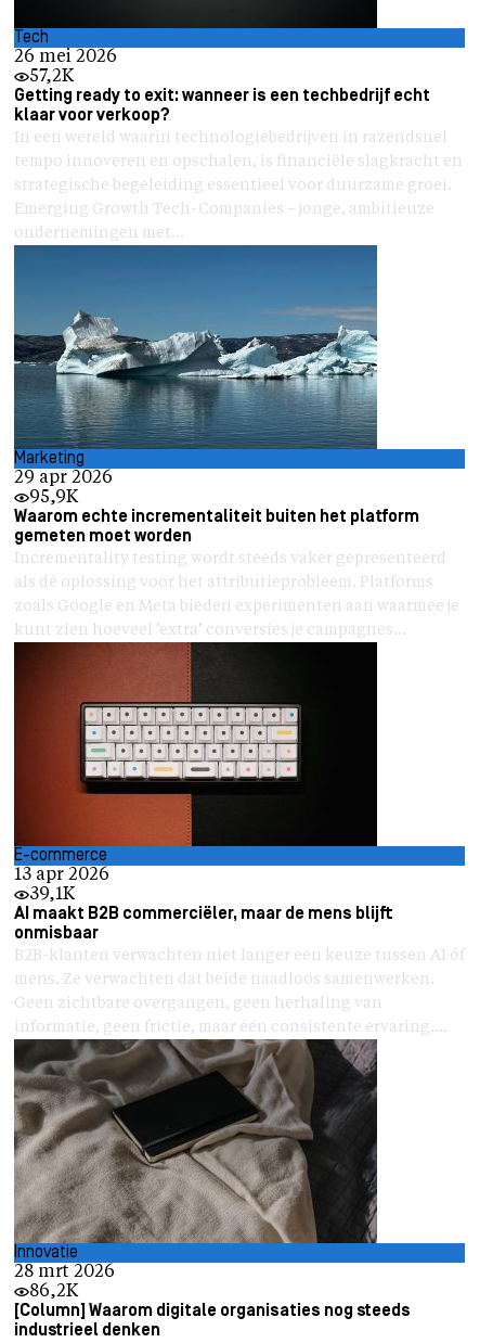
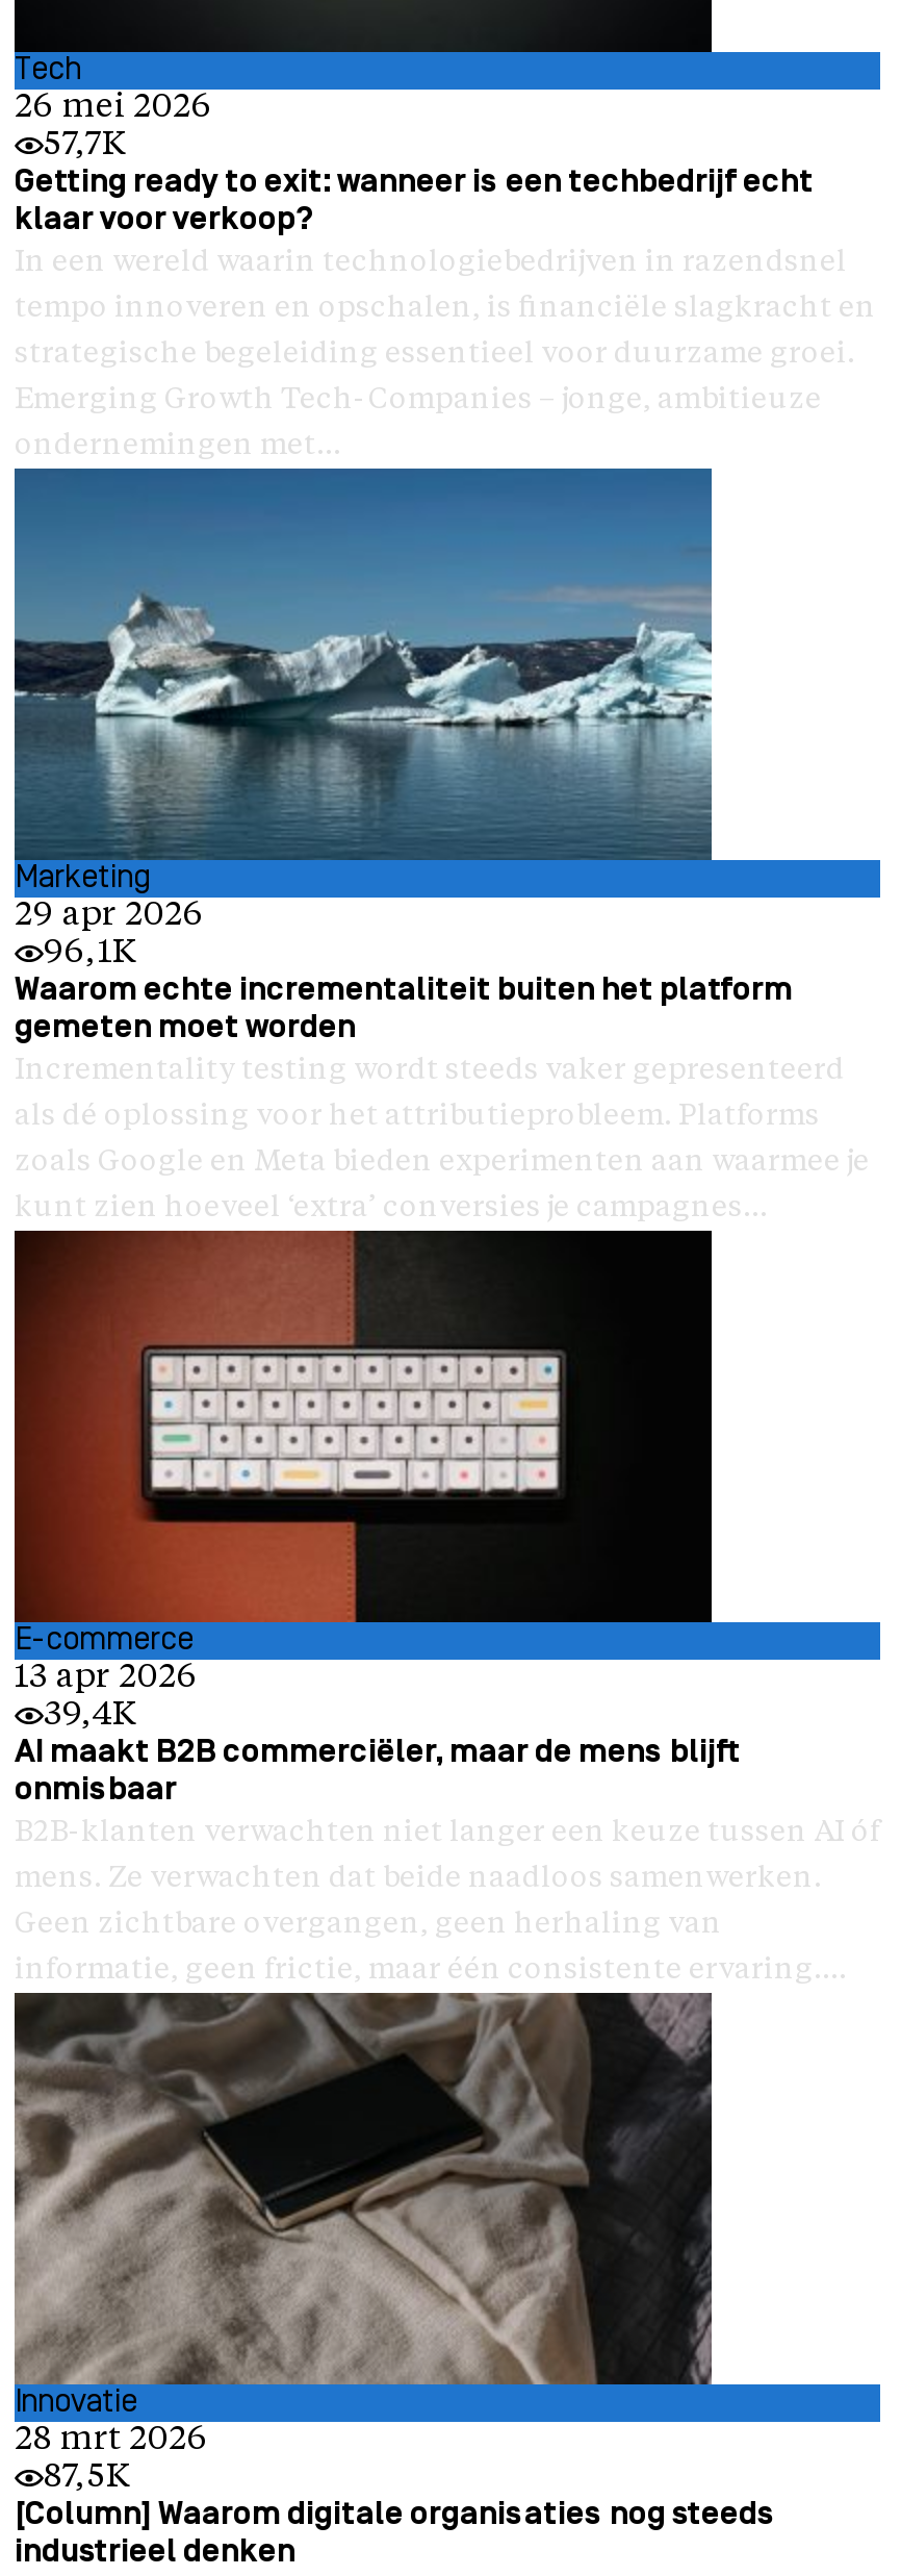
- 57,2K
+ 57,7K

- 95,9K
+ 96,1K

- 39,1K
+ 39,4K

- 86,2K
+ 87,5K
